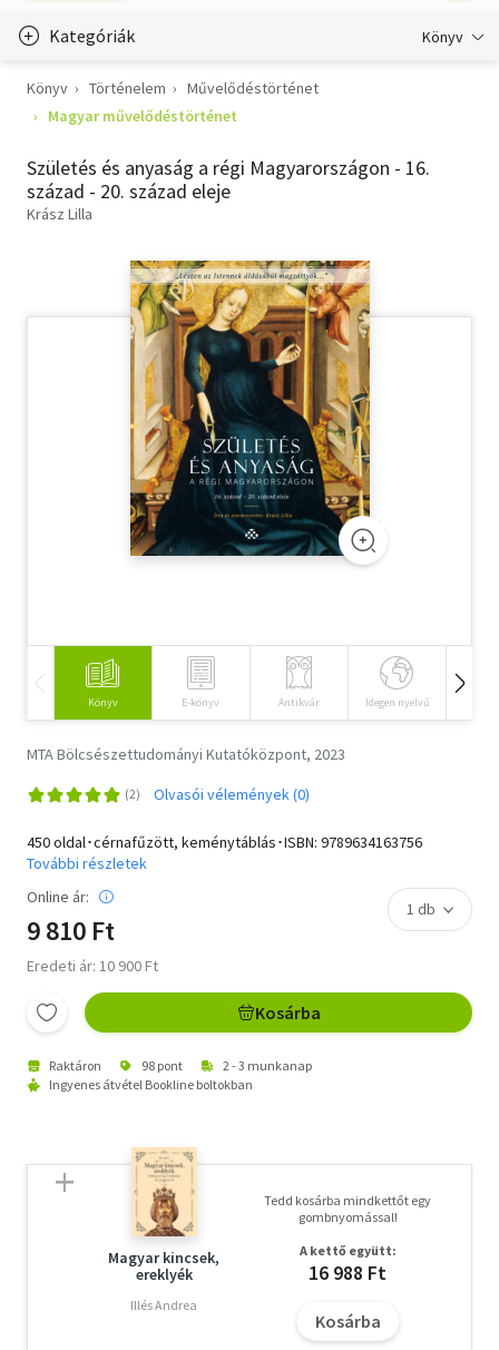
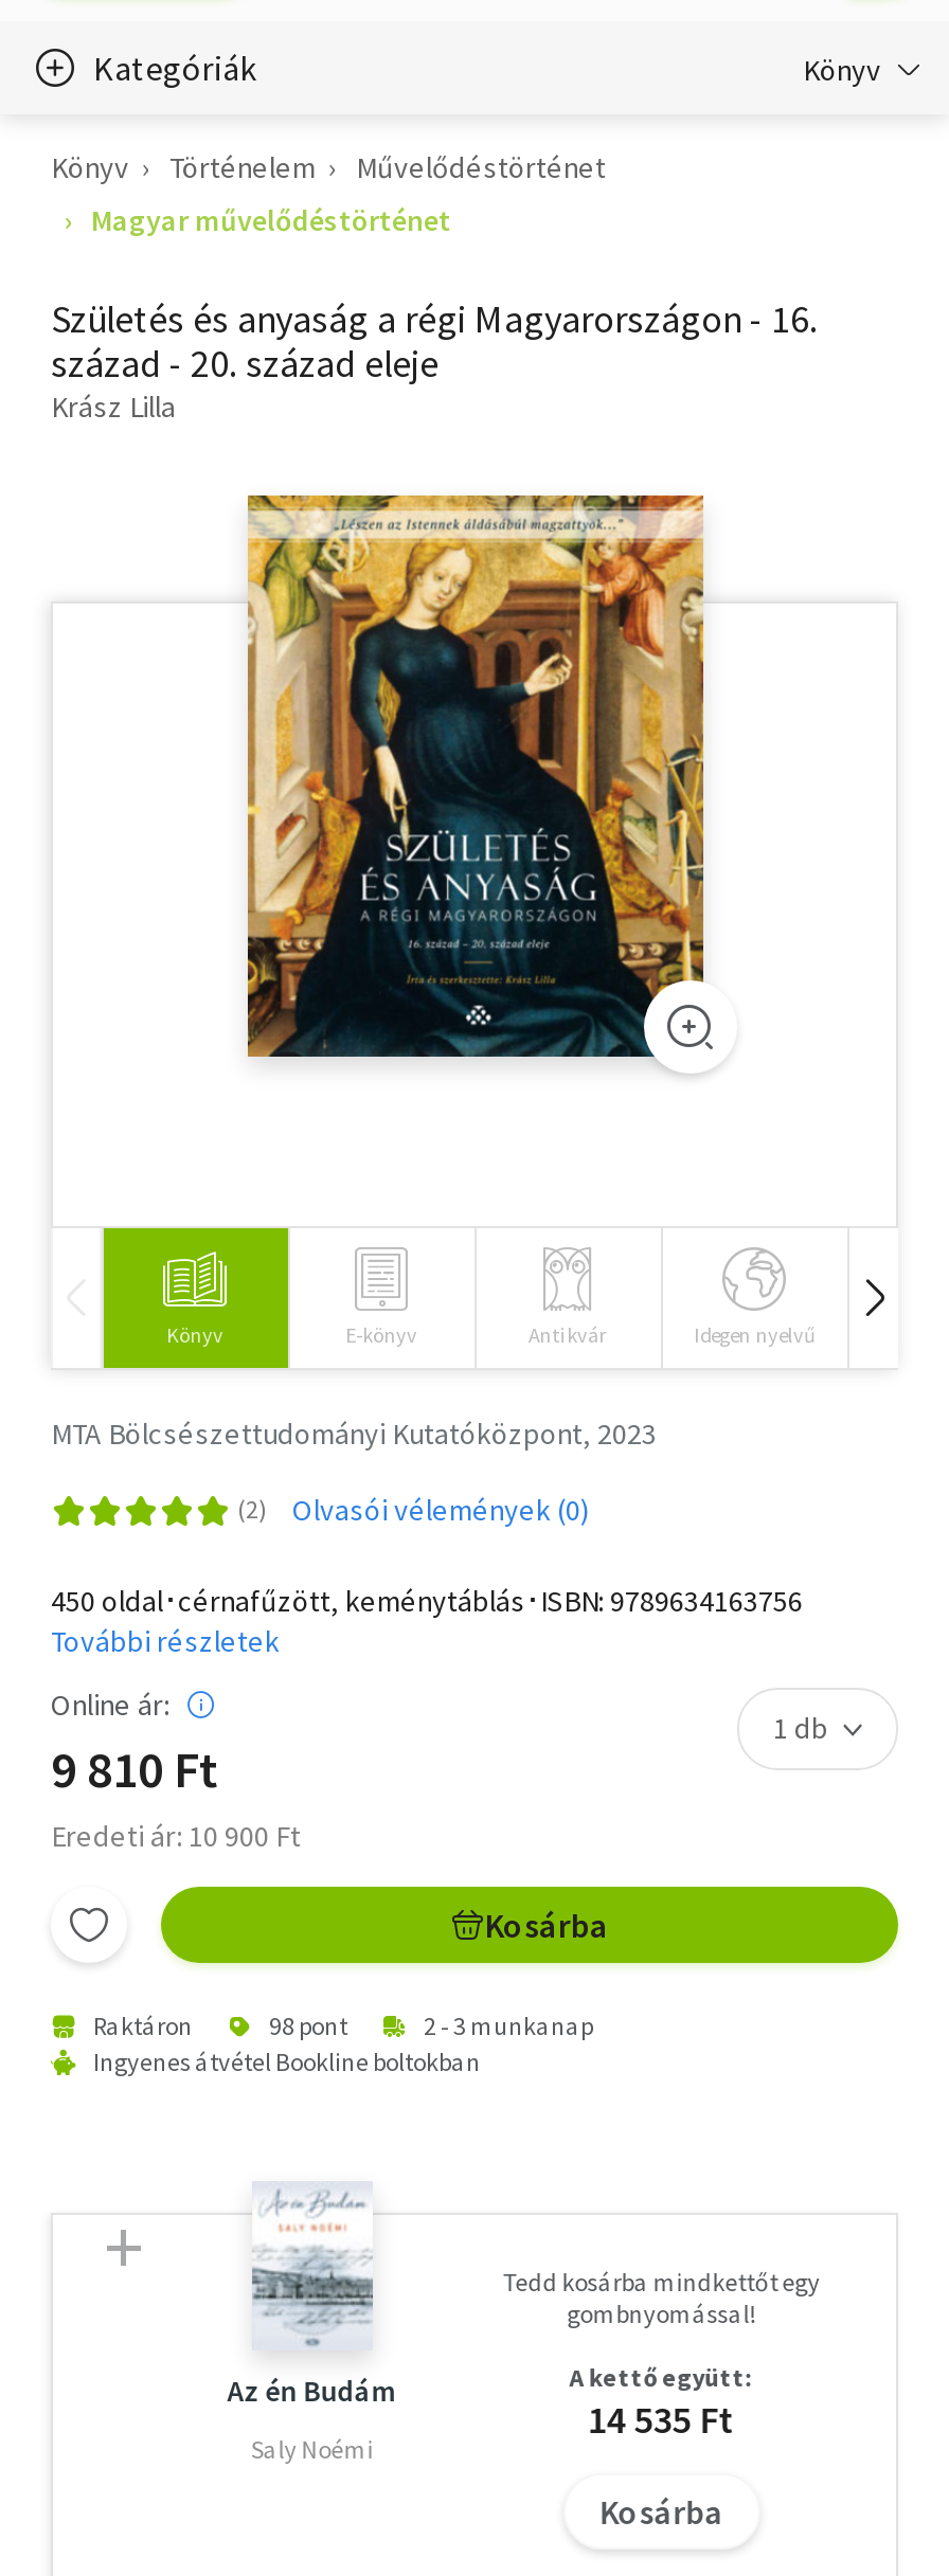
- [image]
- Magyar kincsek,
- ereklyék
+ [image]
+ Az én Budám

- 16 988 Ft
+ 14 535 Ft

- Illés Andrea
+ Saly Noémi
